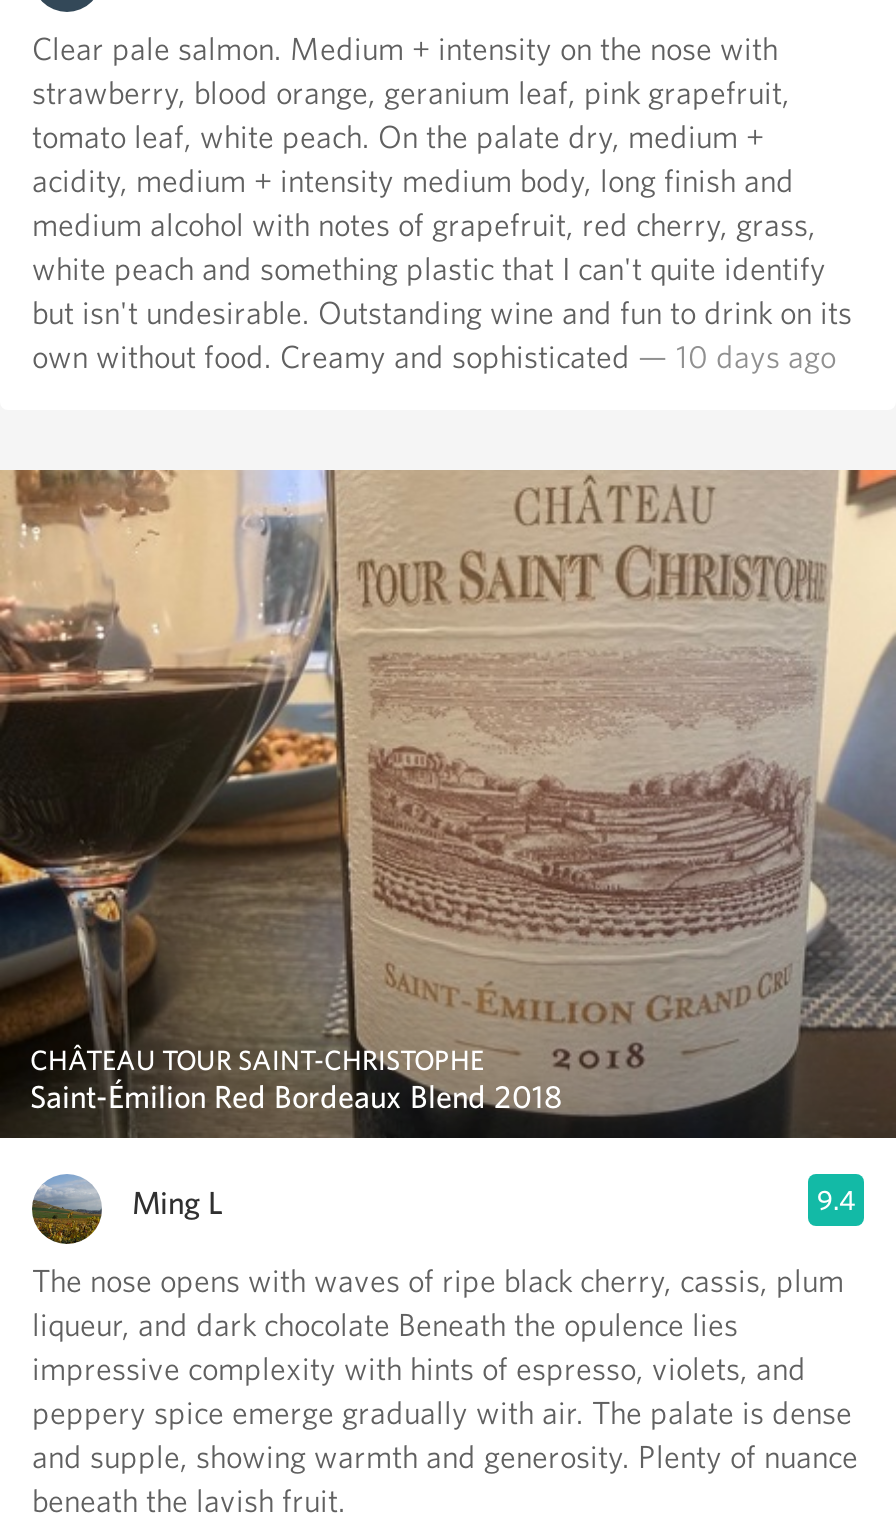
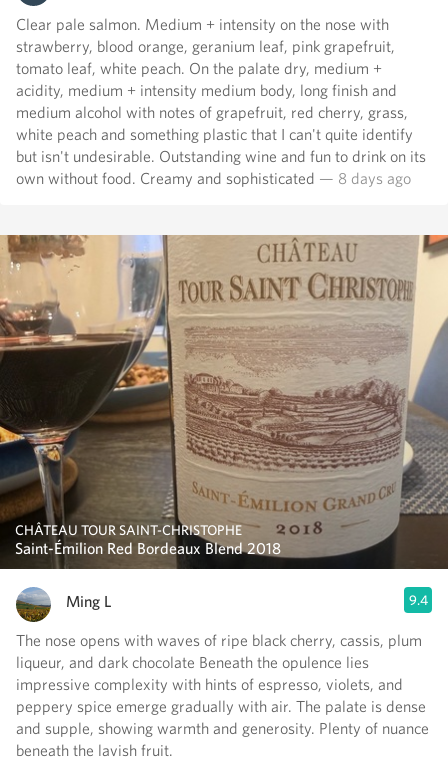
- own without food. Creamy and sophisticated — 10 days ago
+ own without food. Creamy and sophisticated — 8 days ago
